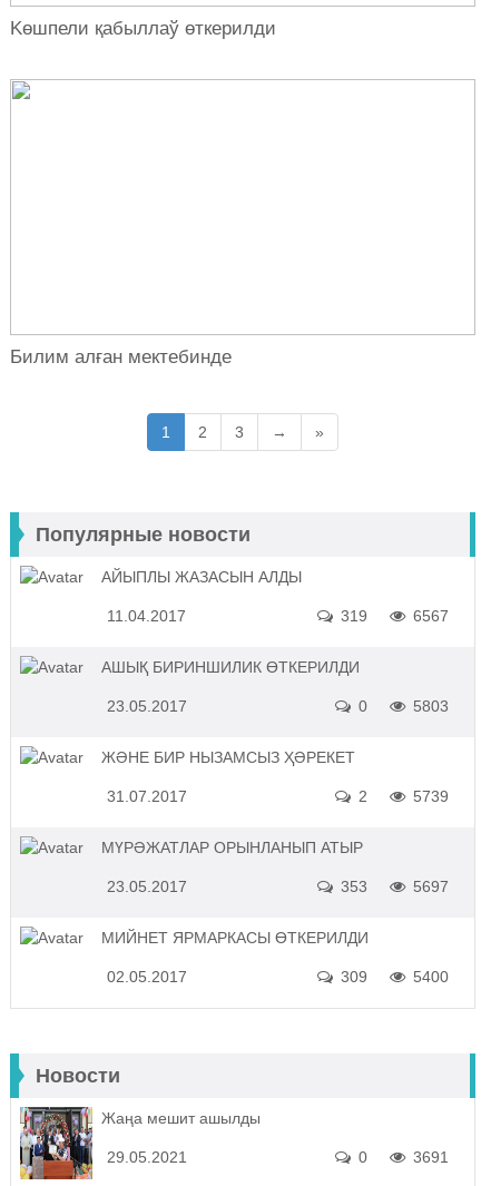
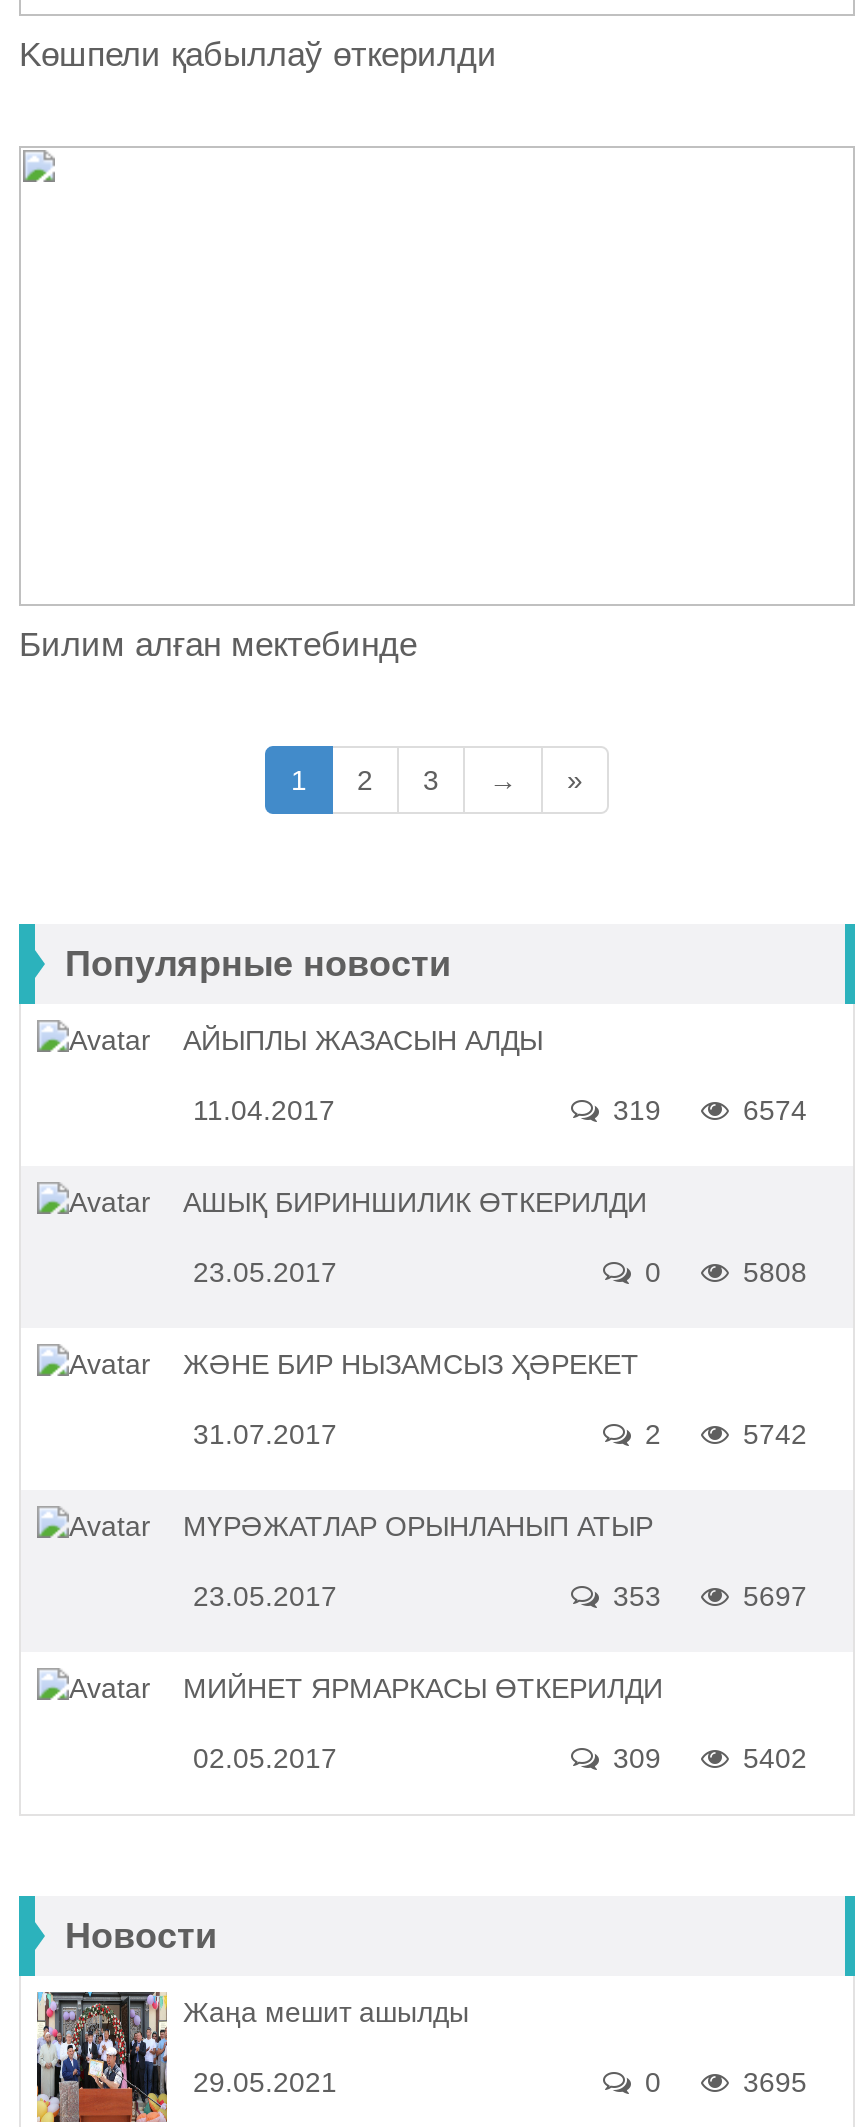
- 6567
+ 6574

- 5803
+ 5808

- 5739
+ 5742

- 5400
+ 5402

- 3691
+ 3695
